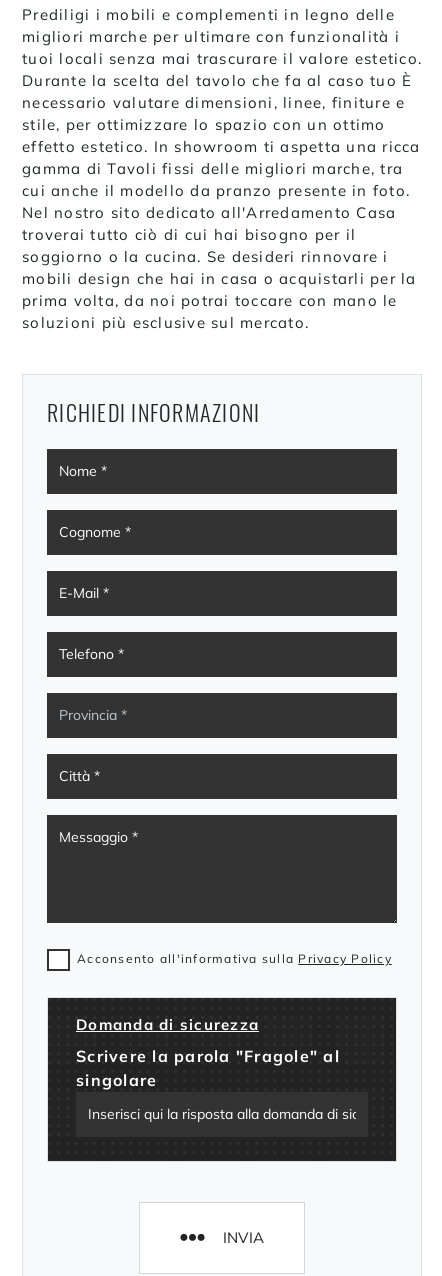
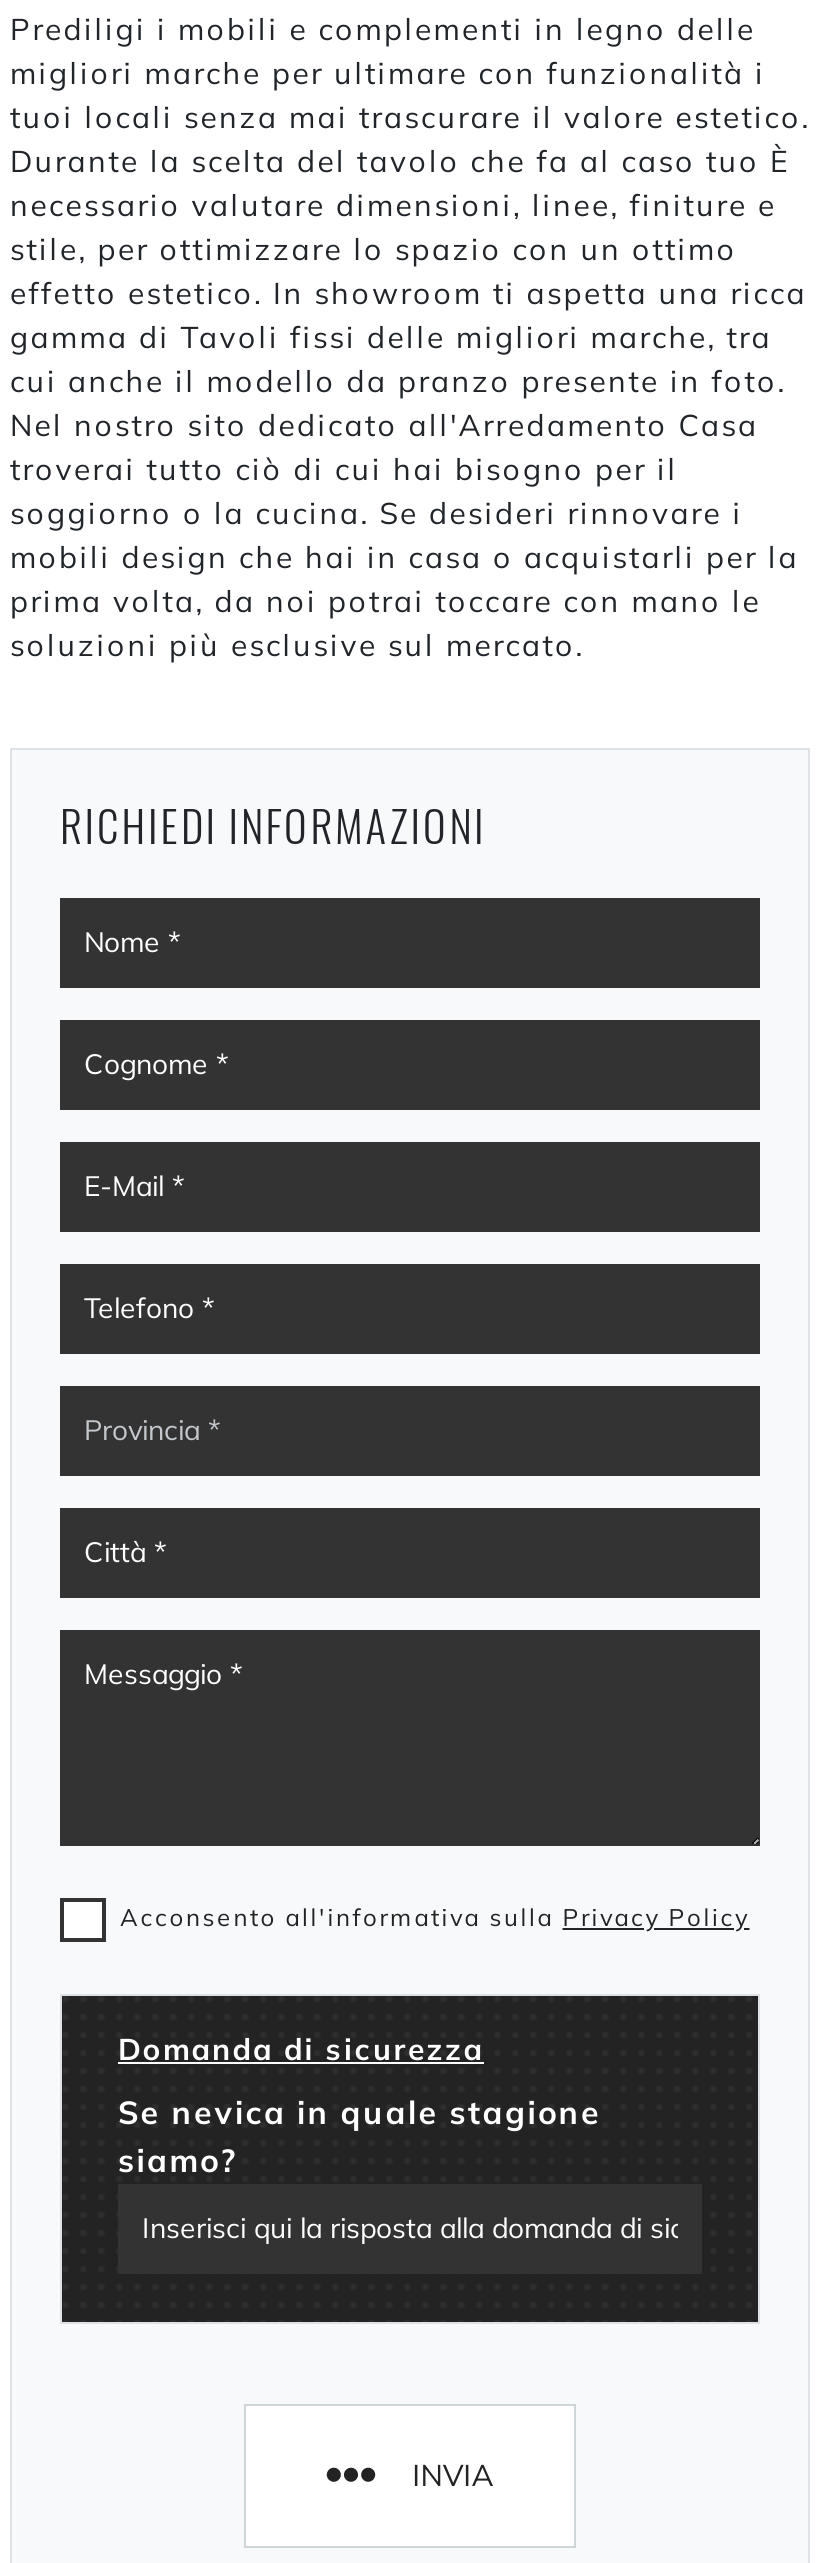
- Scrivere la parola "Fragole" al
- singolare
+ Se nevica in quale stagione
+ siamo?
